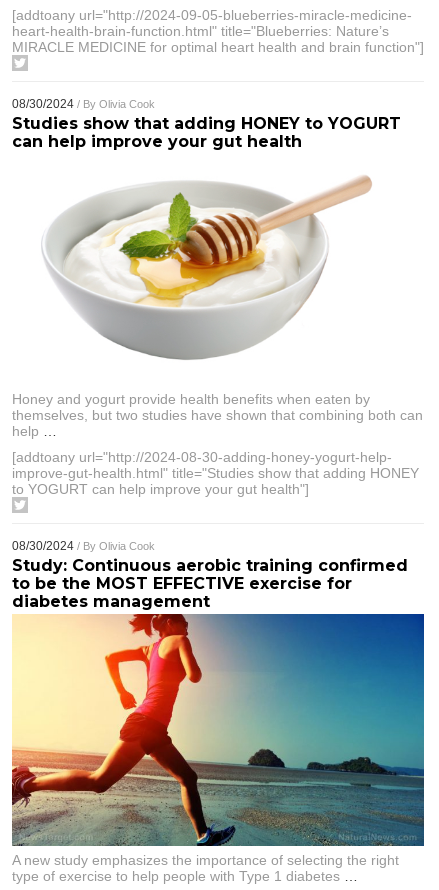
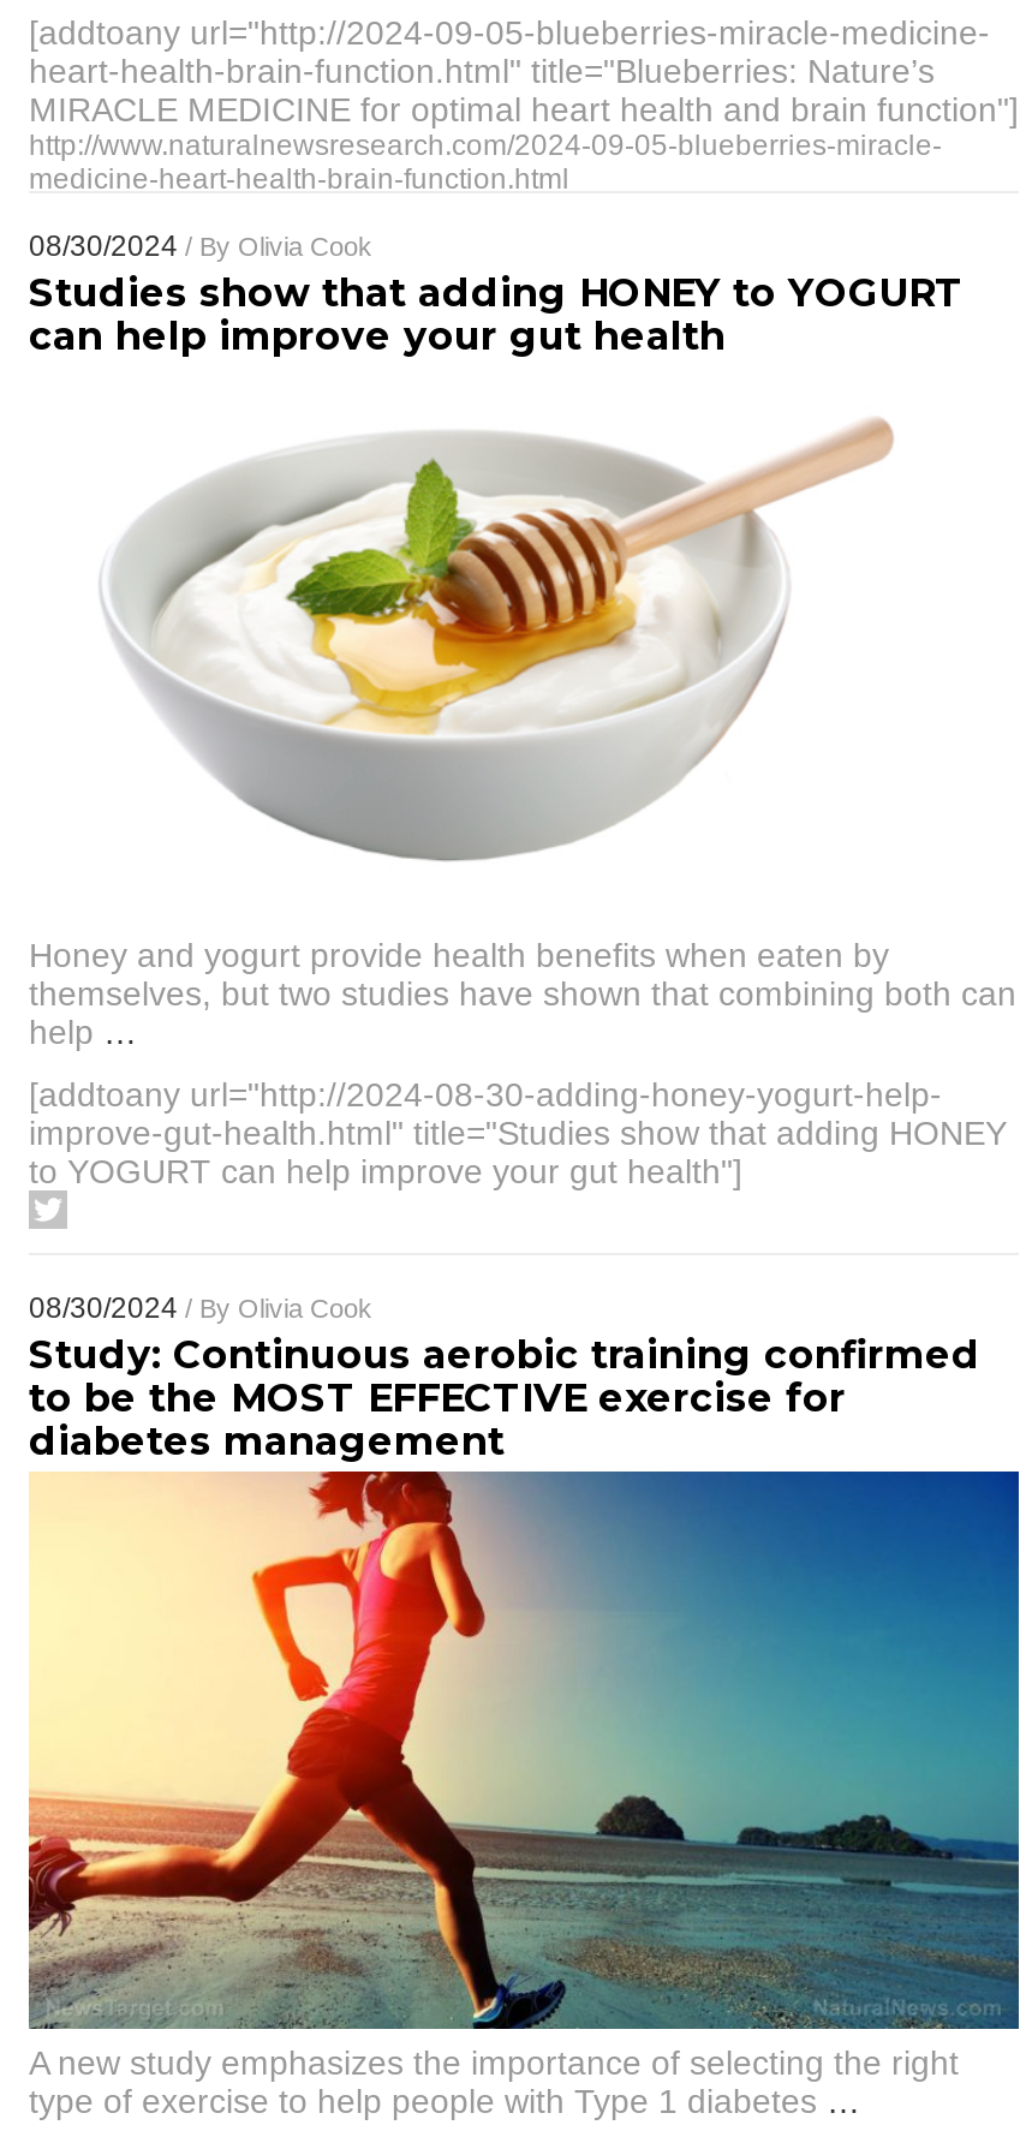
+ http://www.naturalnewsresearch.com/2024-09-05-blueberries-miracle-
+ medicine-heart-health-brain-function.html
